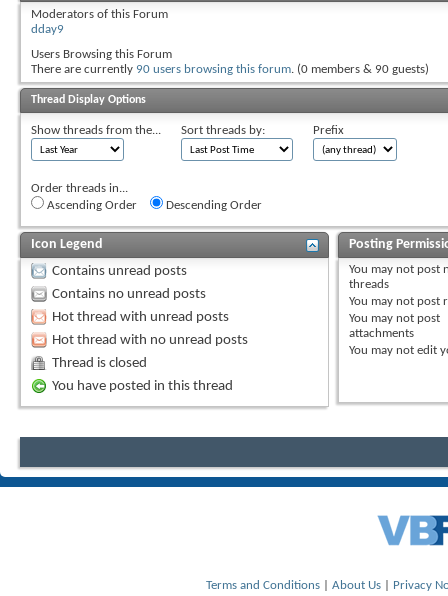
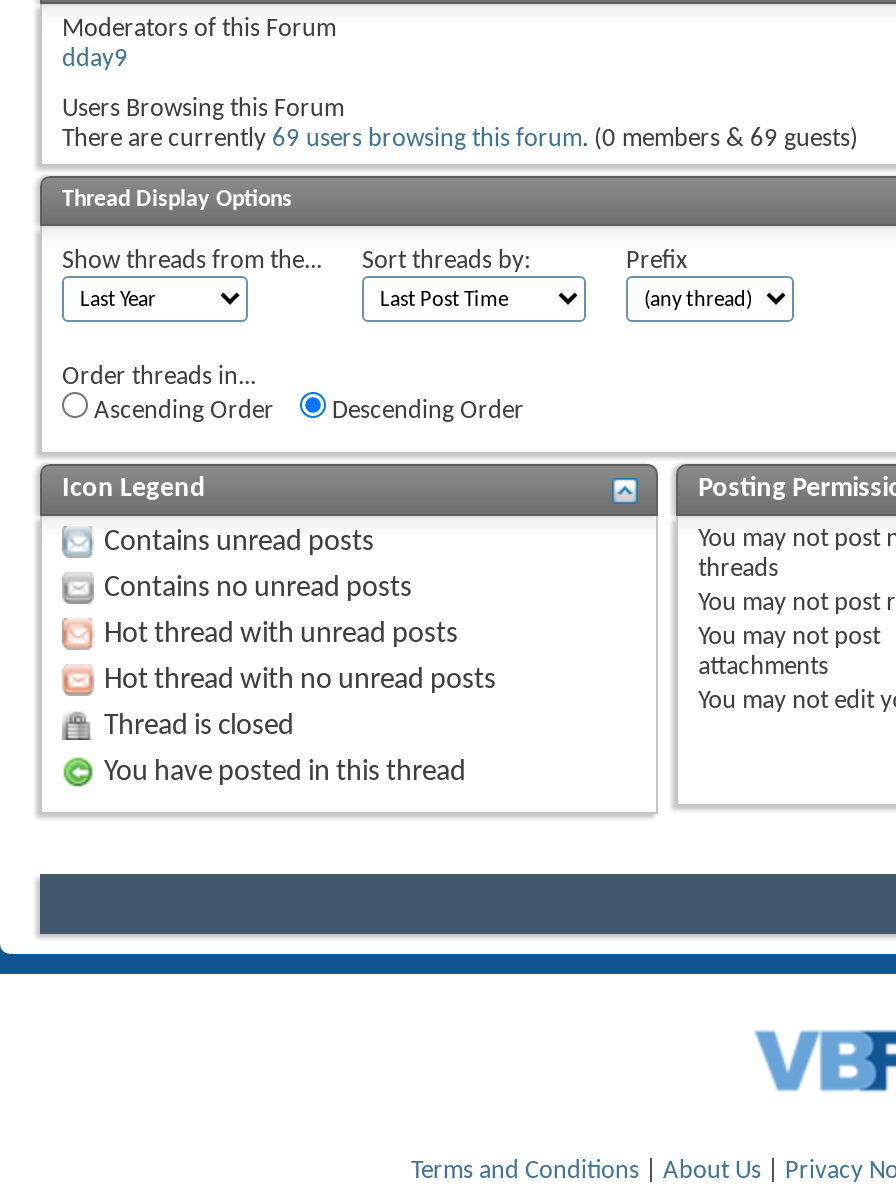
- There are currently 90 users browsing this forum. (0 members & 90 guests)
+ There are currently 69 users browsing this forum. (0 members & 69 guests)
